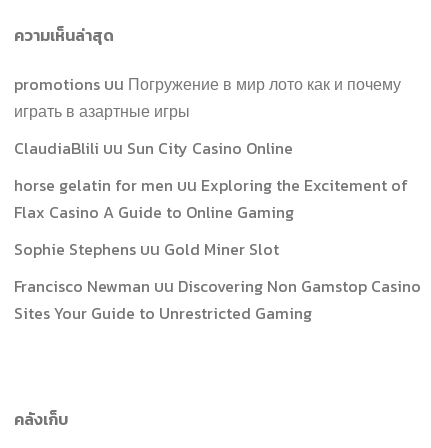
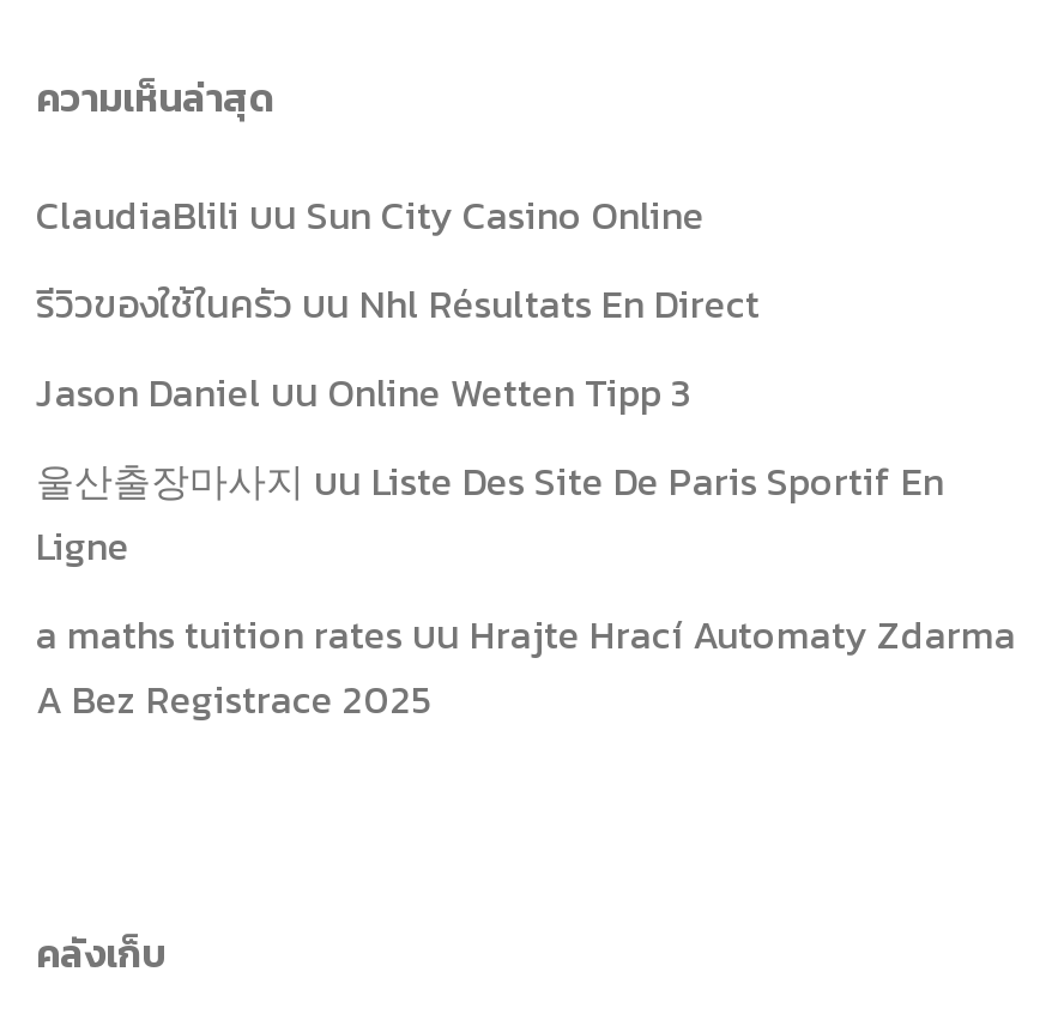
- promotionsบนПогружение в мир лото как и почему
- играть в азартные игры

moved up: ClaudiaBliliบนSun City Casino Online

- horse gelatin for menบนExploring the Excitement of
- Flax Casino A Guide to Online Gaming
- Sophie StephensบนGold Miner Slot
- Francisco NewmanบนDiscovering Non Gamstop Casino
- Sites Your Guide to Unrestricted Gaming
+ รีวิวของใช้ในครัวบนNhl Résultats En Direct
+ Jason DanielบนOnline Wetten Tipp 3
+ 울산출장마사지บนListe Des Site De Paris Sportif En
+ Ligne
+ a maths tuition ratesบนHrajte Hrací Automaty Zdarma
+ A Bez Registrace 2025
